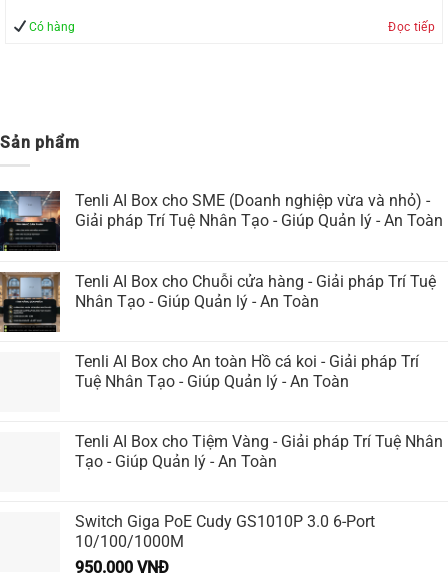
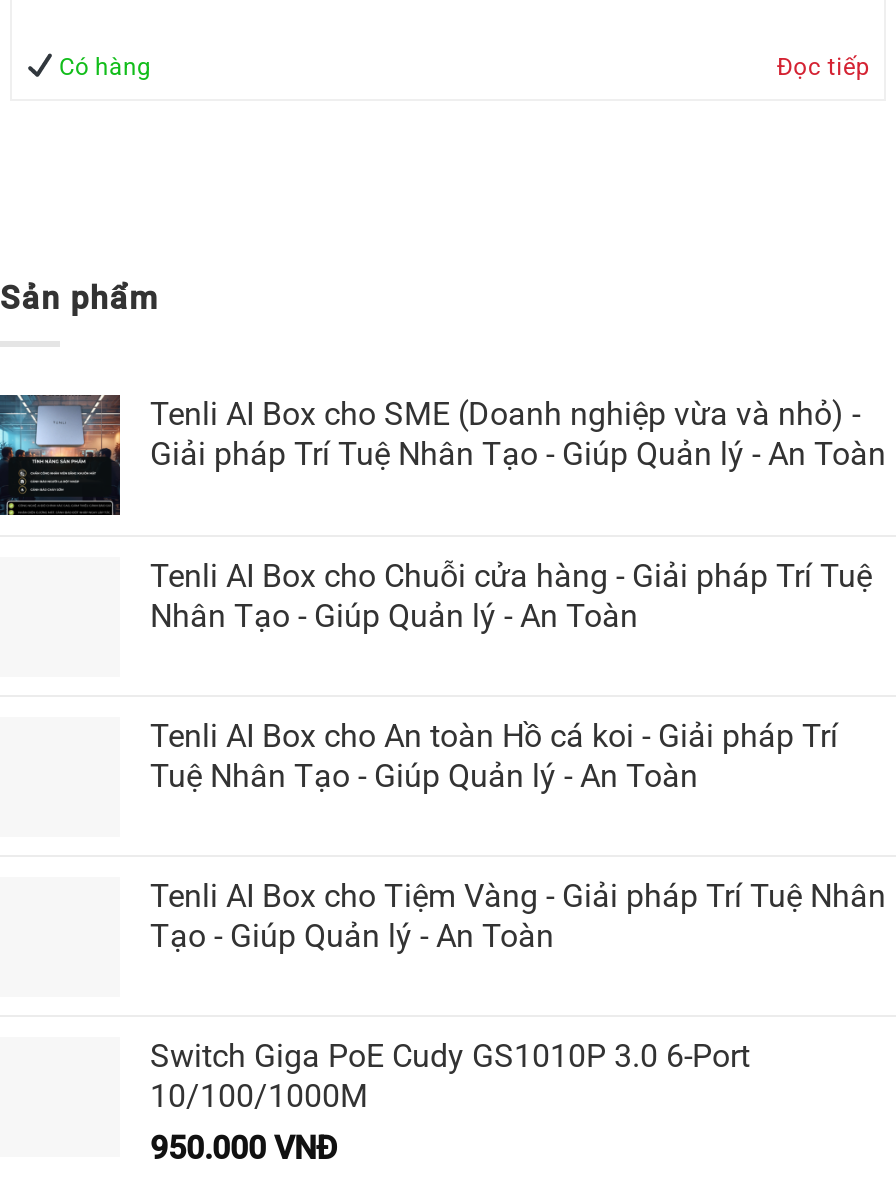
- [image]
